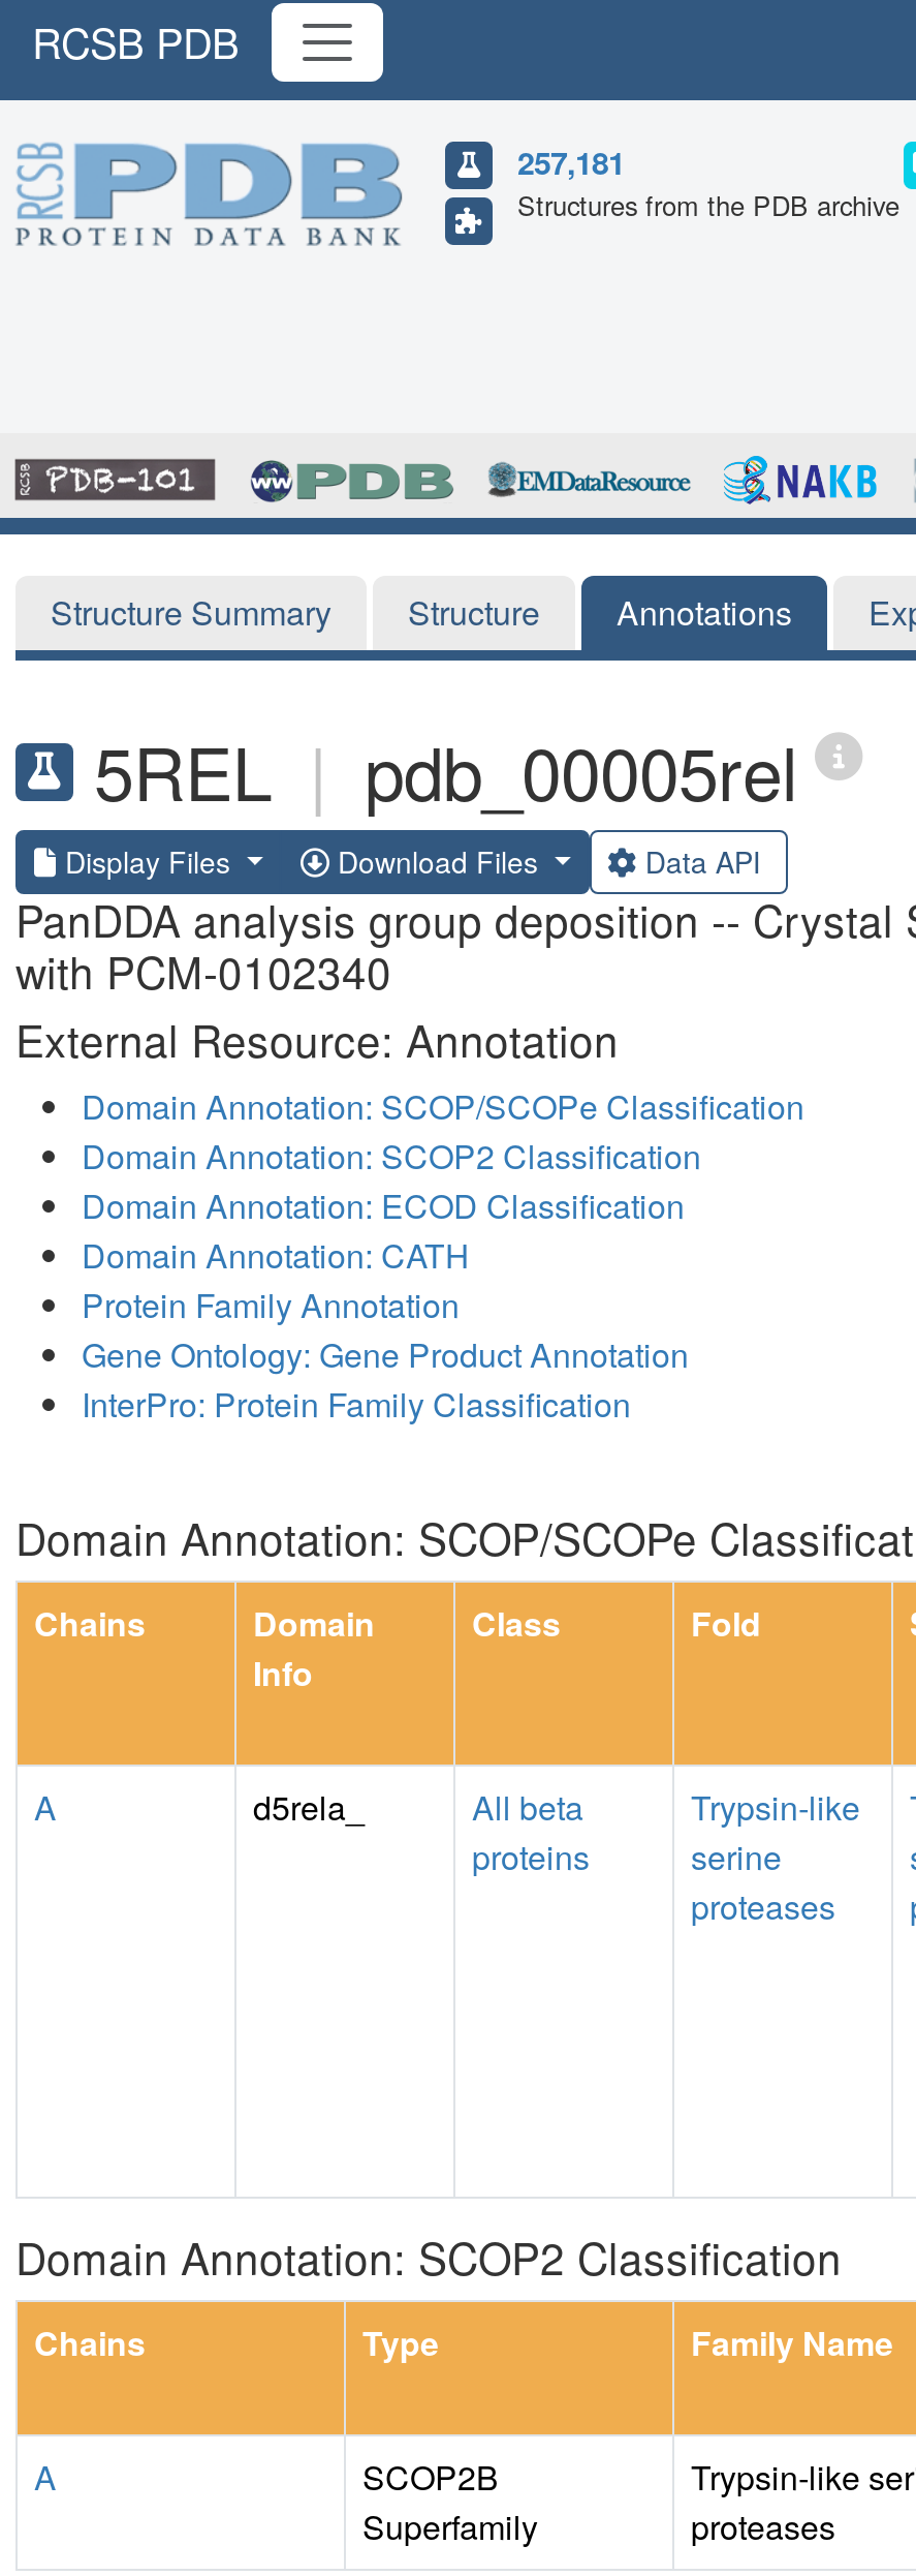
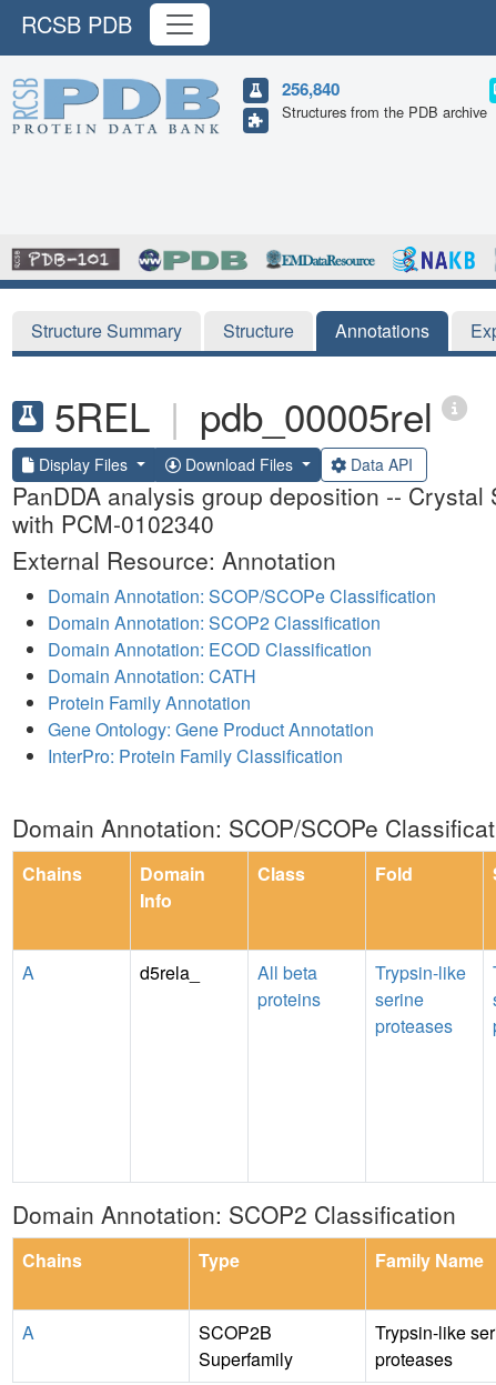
- 257,181
+ 256,840
